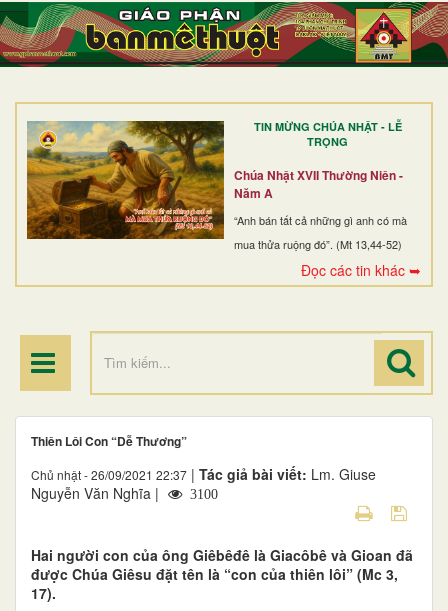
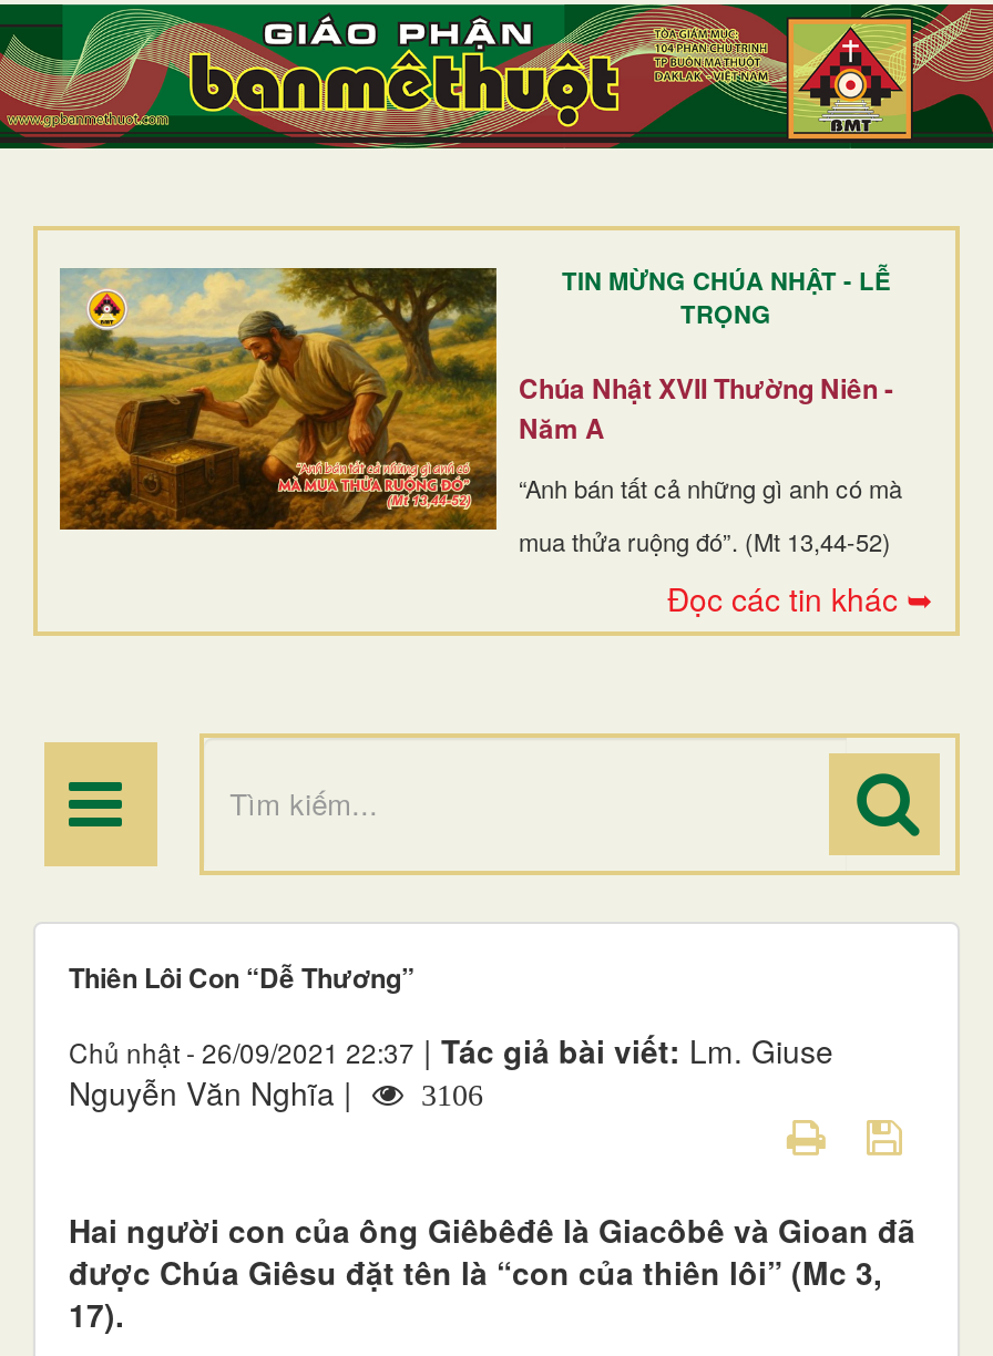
- 3100
+ 3106
